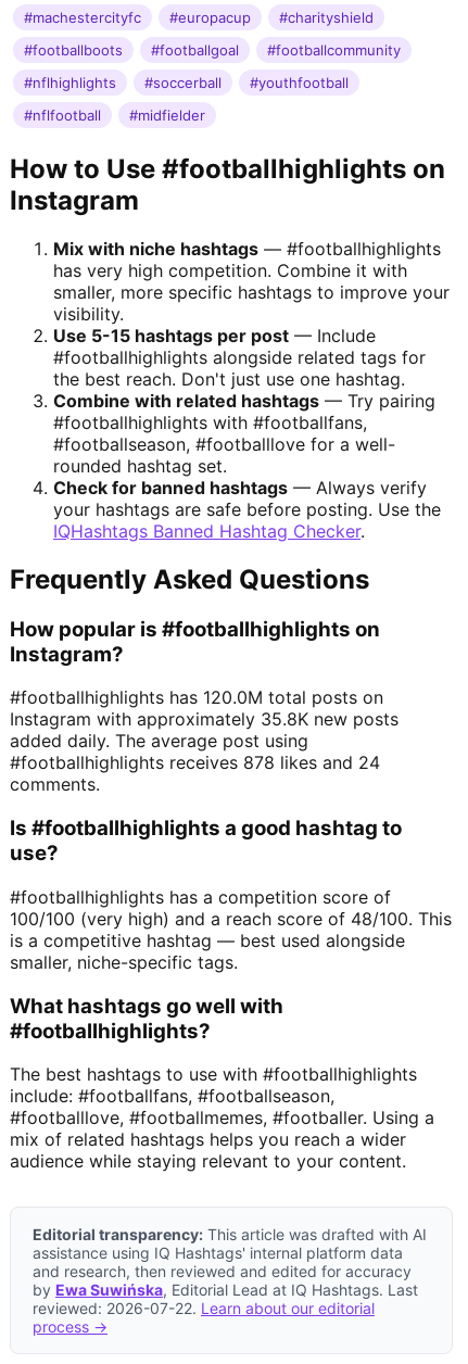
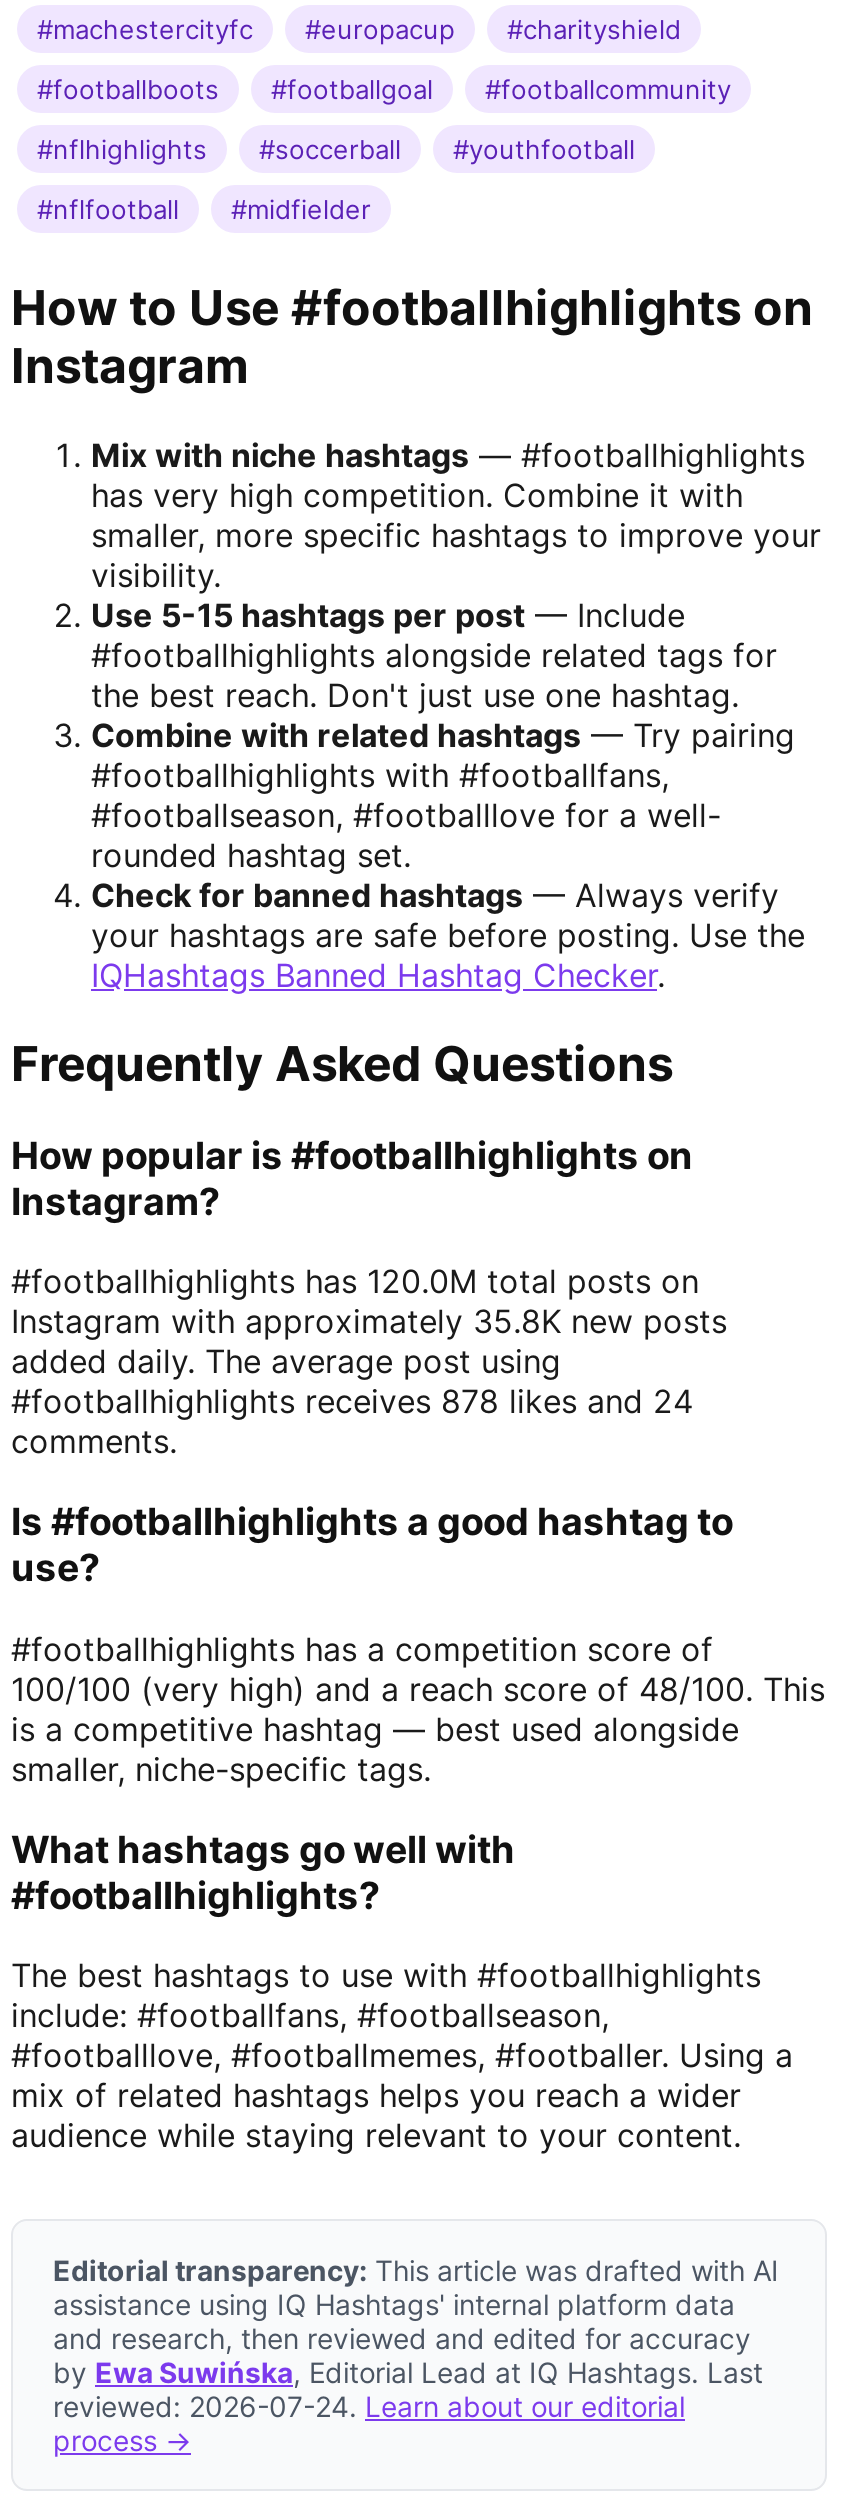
- reviewed: 2026-07-22. Learn about our editorial
+ reviewed: 2026-07-24. Learn about our editorial
